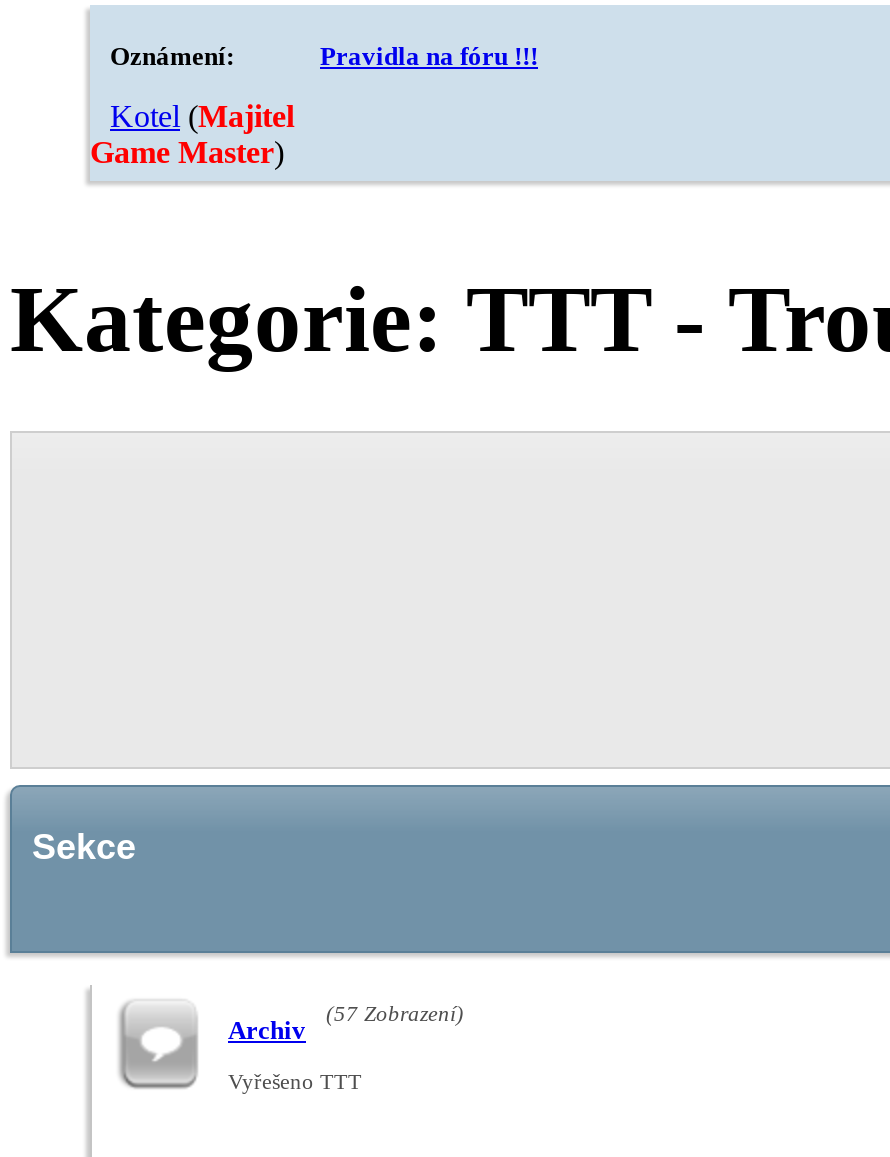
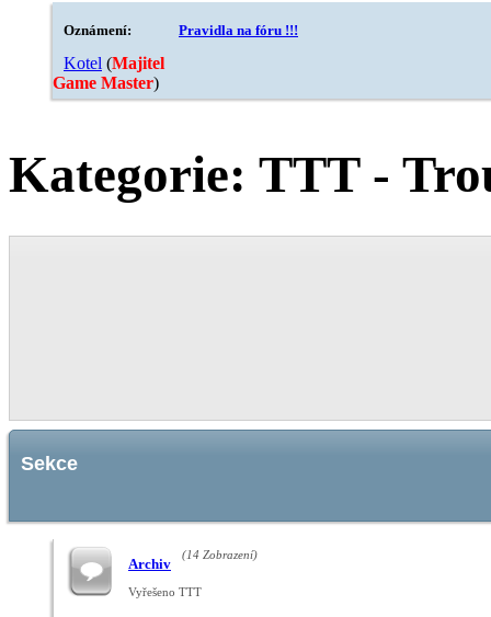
- (57 Zobrazení)
+ (14 Zobrazení)
